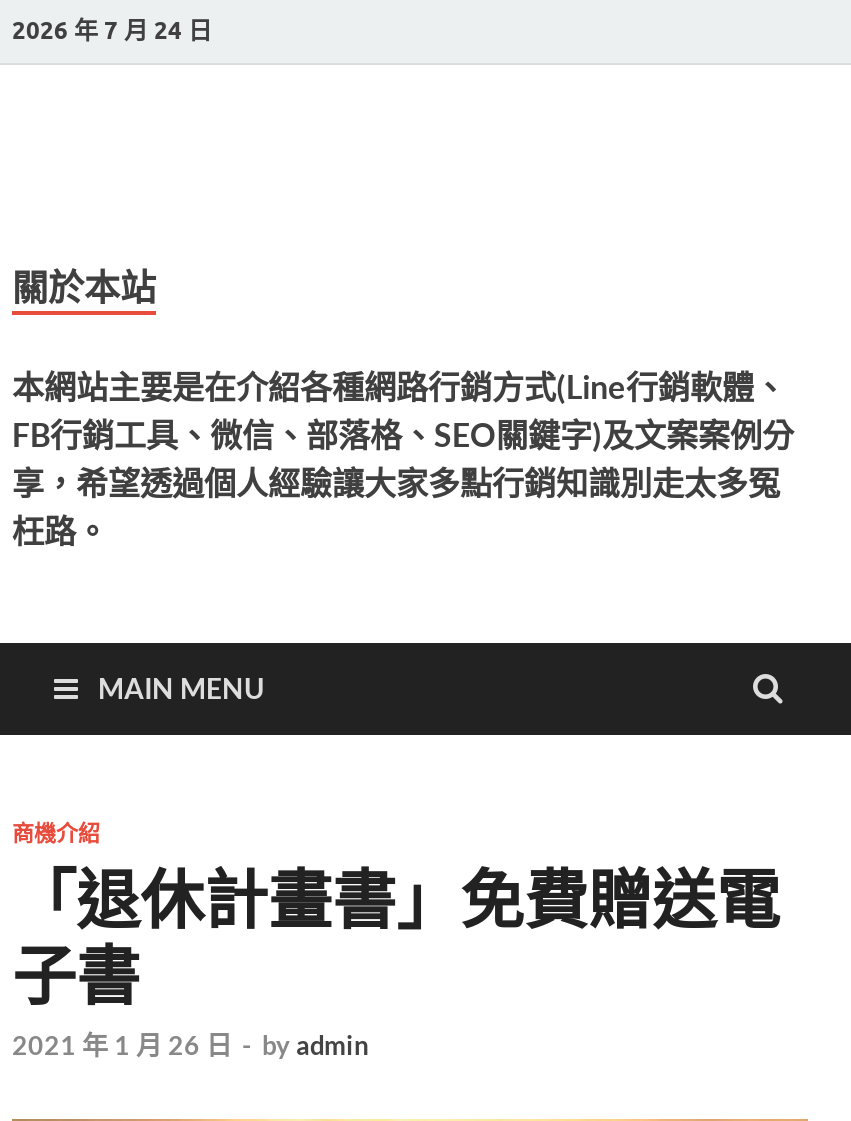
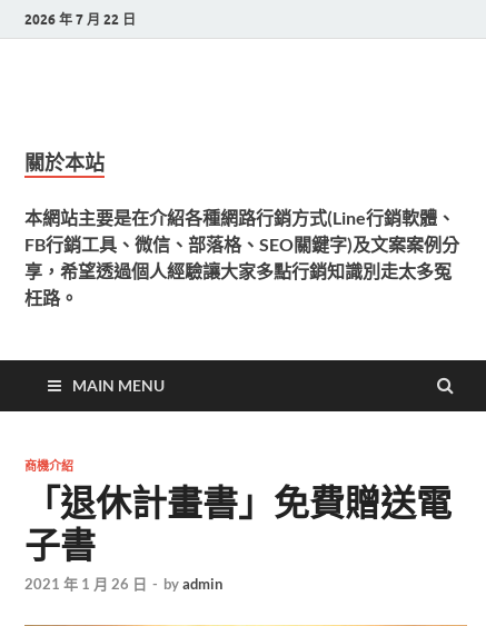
- 2026 年 7 月 24 日
+ 2026 年 7 月 22 日
